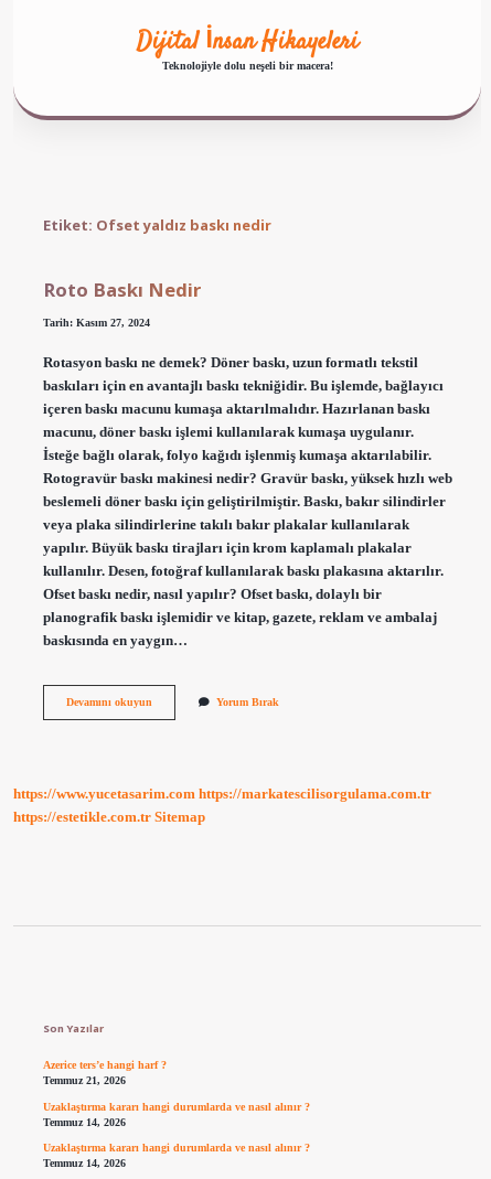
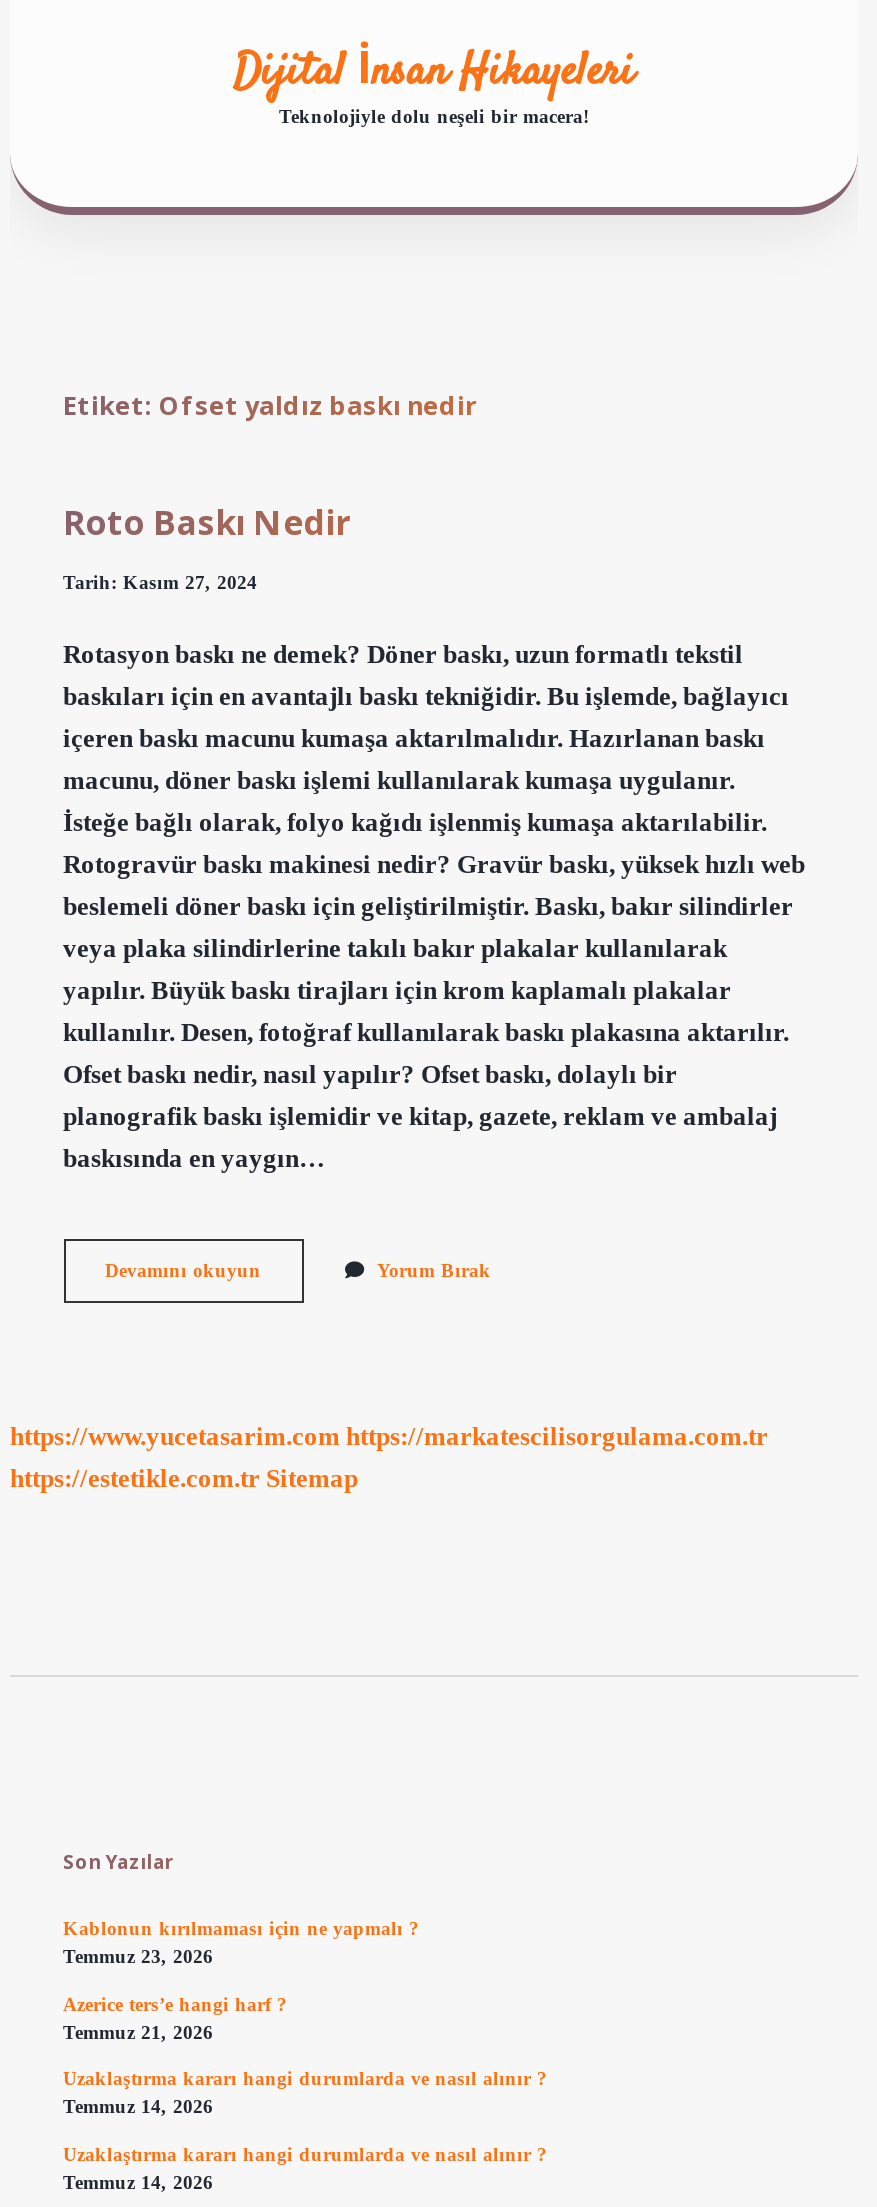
+ Kablonun kırılmaması için ne yapmalı ?
+ Temmuz 23, 2026
